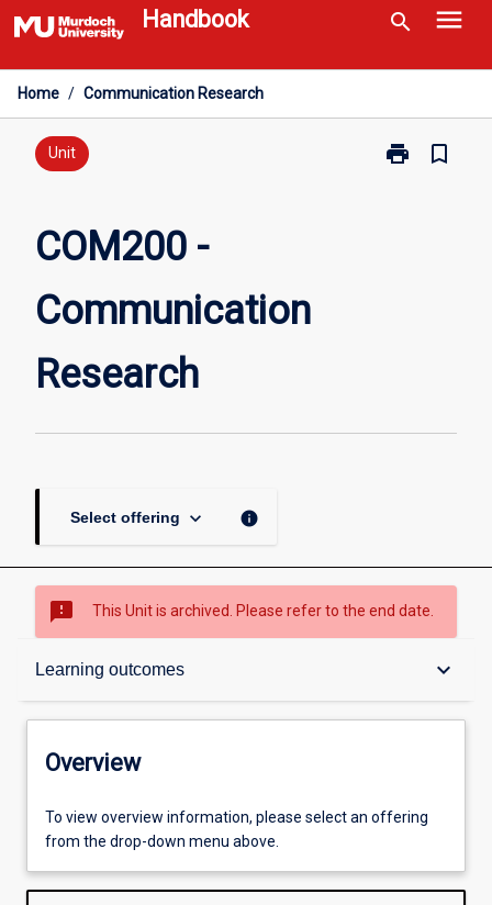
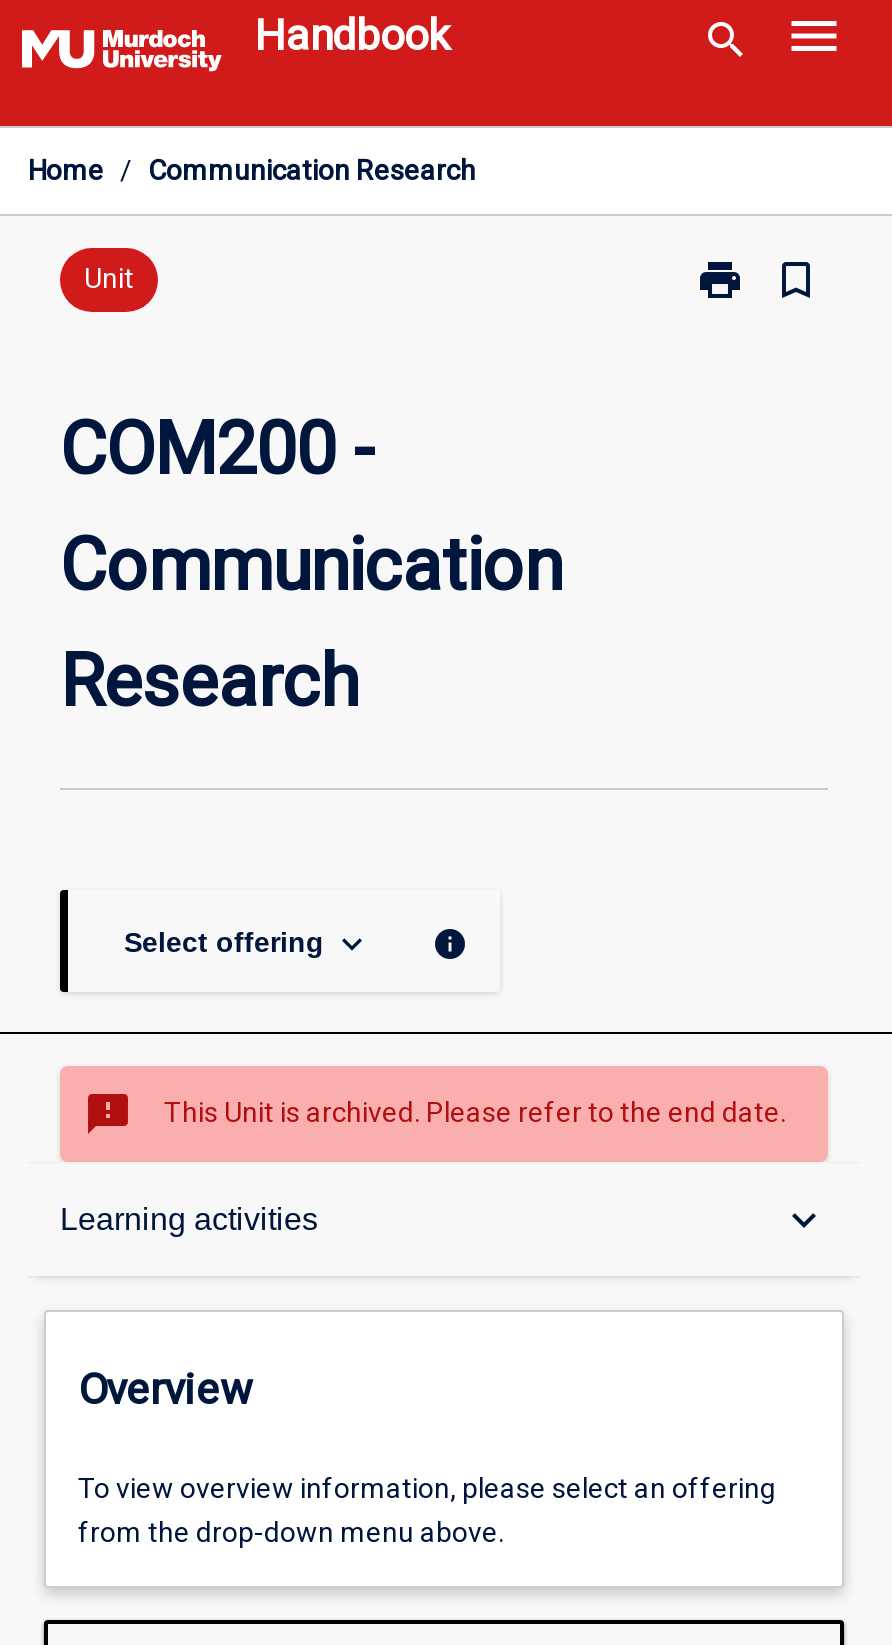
- Learning outcomes
+ Learning activities
